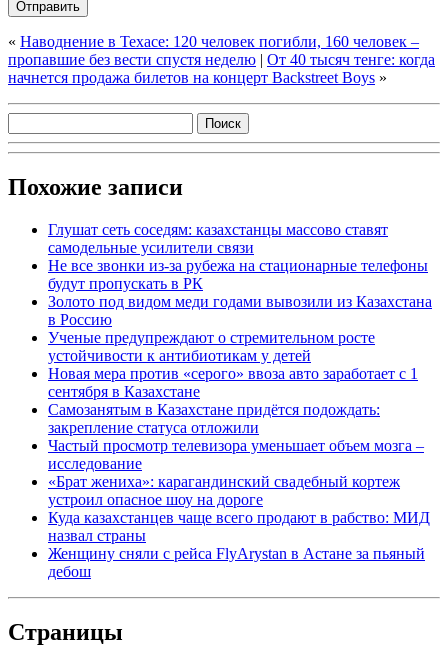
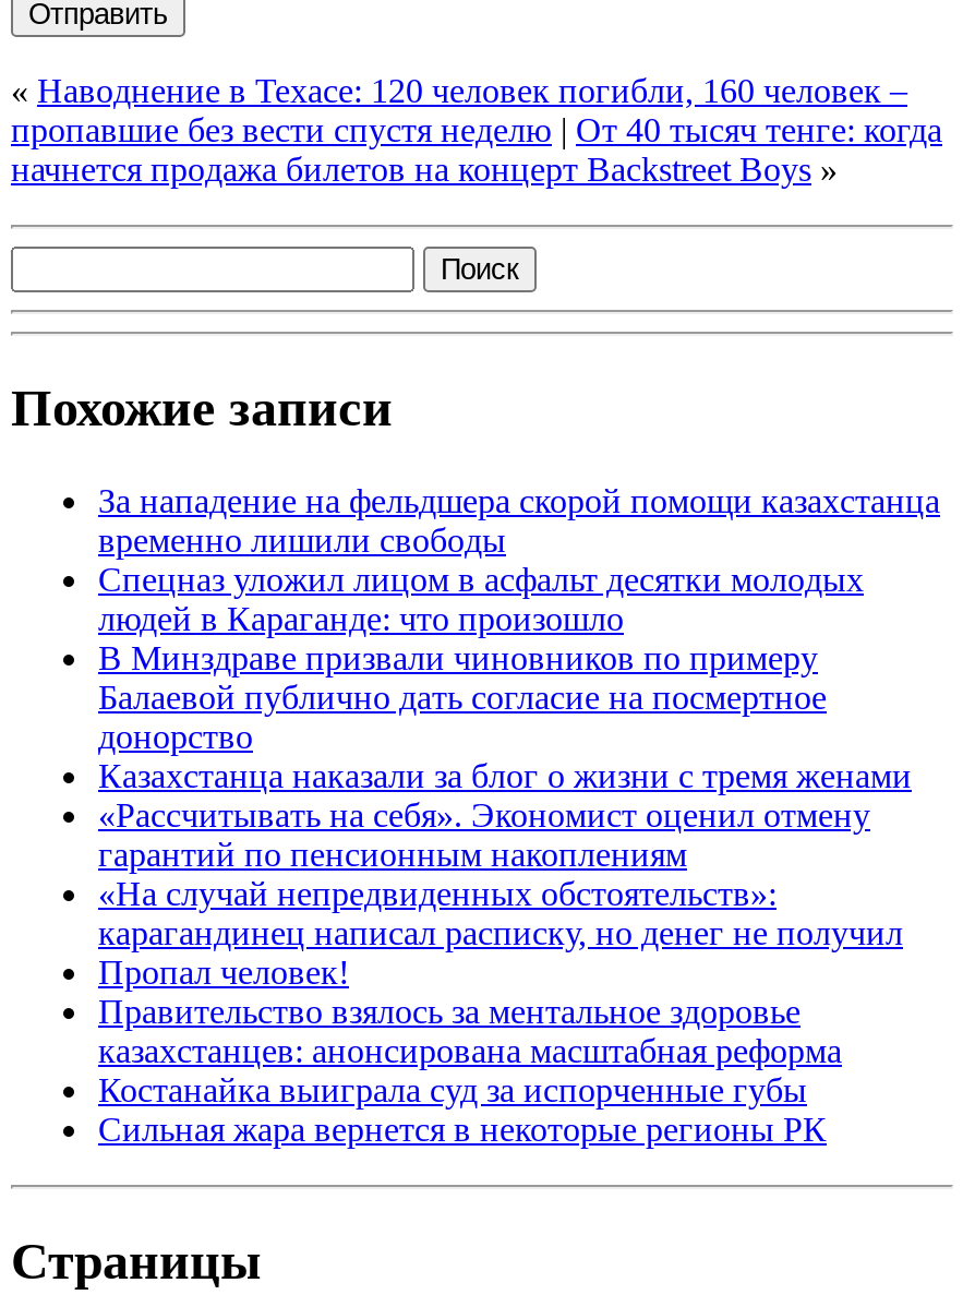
- Глушат сеть соседям: казахстанцы массово ставят
- самодельные усилители связи
- Не все звонки из-за рубежа на стационарные телефоны
- будут пропускать в РК
- Золото под видом меди годами вывозили из Казахстана
- в Россию
- Ученые предупреждают о стремительном росте
- устойчивости к антибиотикам у детей
- Новая мера против «серого» ввоза авто заработает с 1
- сентября в Казахстане
- Самозанятым в Казахстане придётся подождать:
- закрепление статуса отложили
- Частый просмотр телевизора уменьшает объем мозга –
- исследование
- «Брат жениха»: карагандинский свадебный кортеж
- устроил опасное шоу на дороге
- Куда казахстанцев чаще всего продают в рабство: МИД
- назвал страны
- Женщину сняли с рейса FlyArystan в Астане за пьяный
- дебош
+ За нападение на фельдшера скорой помощи казахстанца
+ временно лишили свободы
+ Спецназ уложил лицом в асфальт десятки молодых
+ людей в Караганде: что произошло
+ В Минздраве призвали чиновников по примеру
+ Балаевой публично дать согласие на посмертное
+ донорство
+ Казахстанца наказали за блог о жизни с тремя женами
+ «Рассчитывать на себя». Экономист оценил отмену
+ гарантий по пенсионным накоплениям
+ «На случай непредвиденных обстоятельств»:
+ карагандинец написал расписку, но денег не получил
+ Пропал человек!
+ Правительство взялось за ментальное здоровье
+ казахстанцев: анонсирована масштабная реформа
+ Костанайка выиграла суд за испорченные губы
+ Сильная жара вернется в некоторые регионы РК
